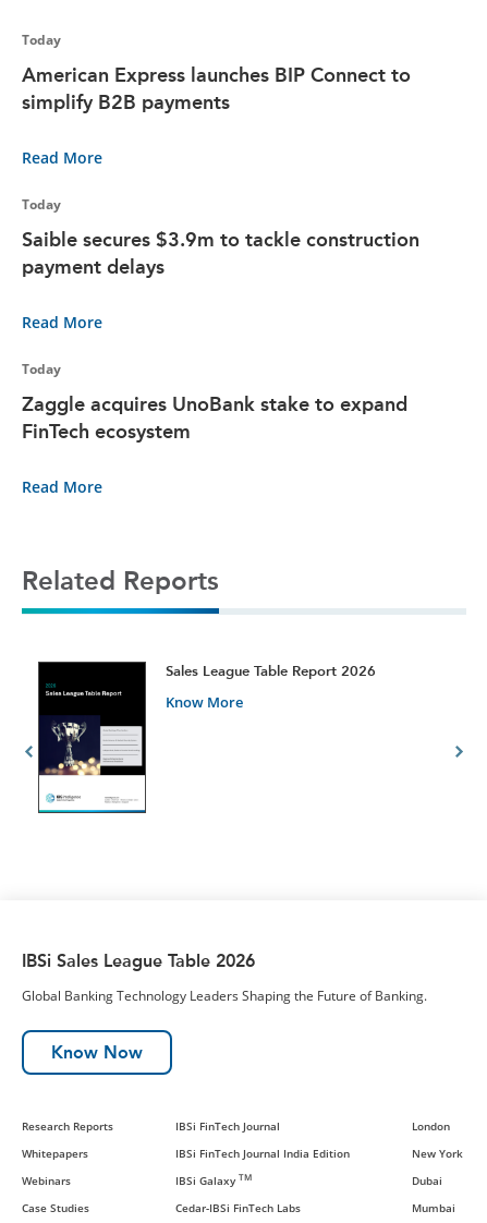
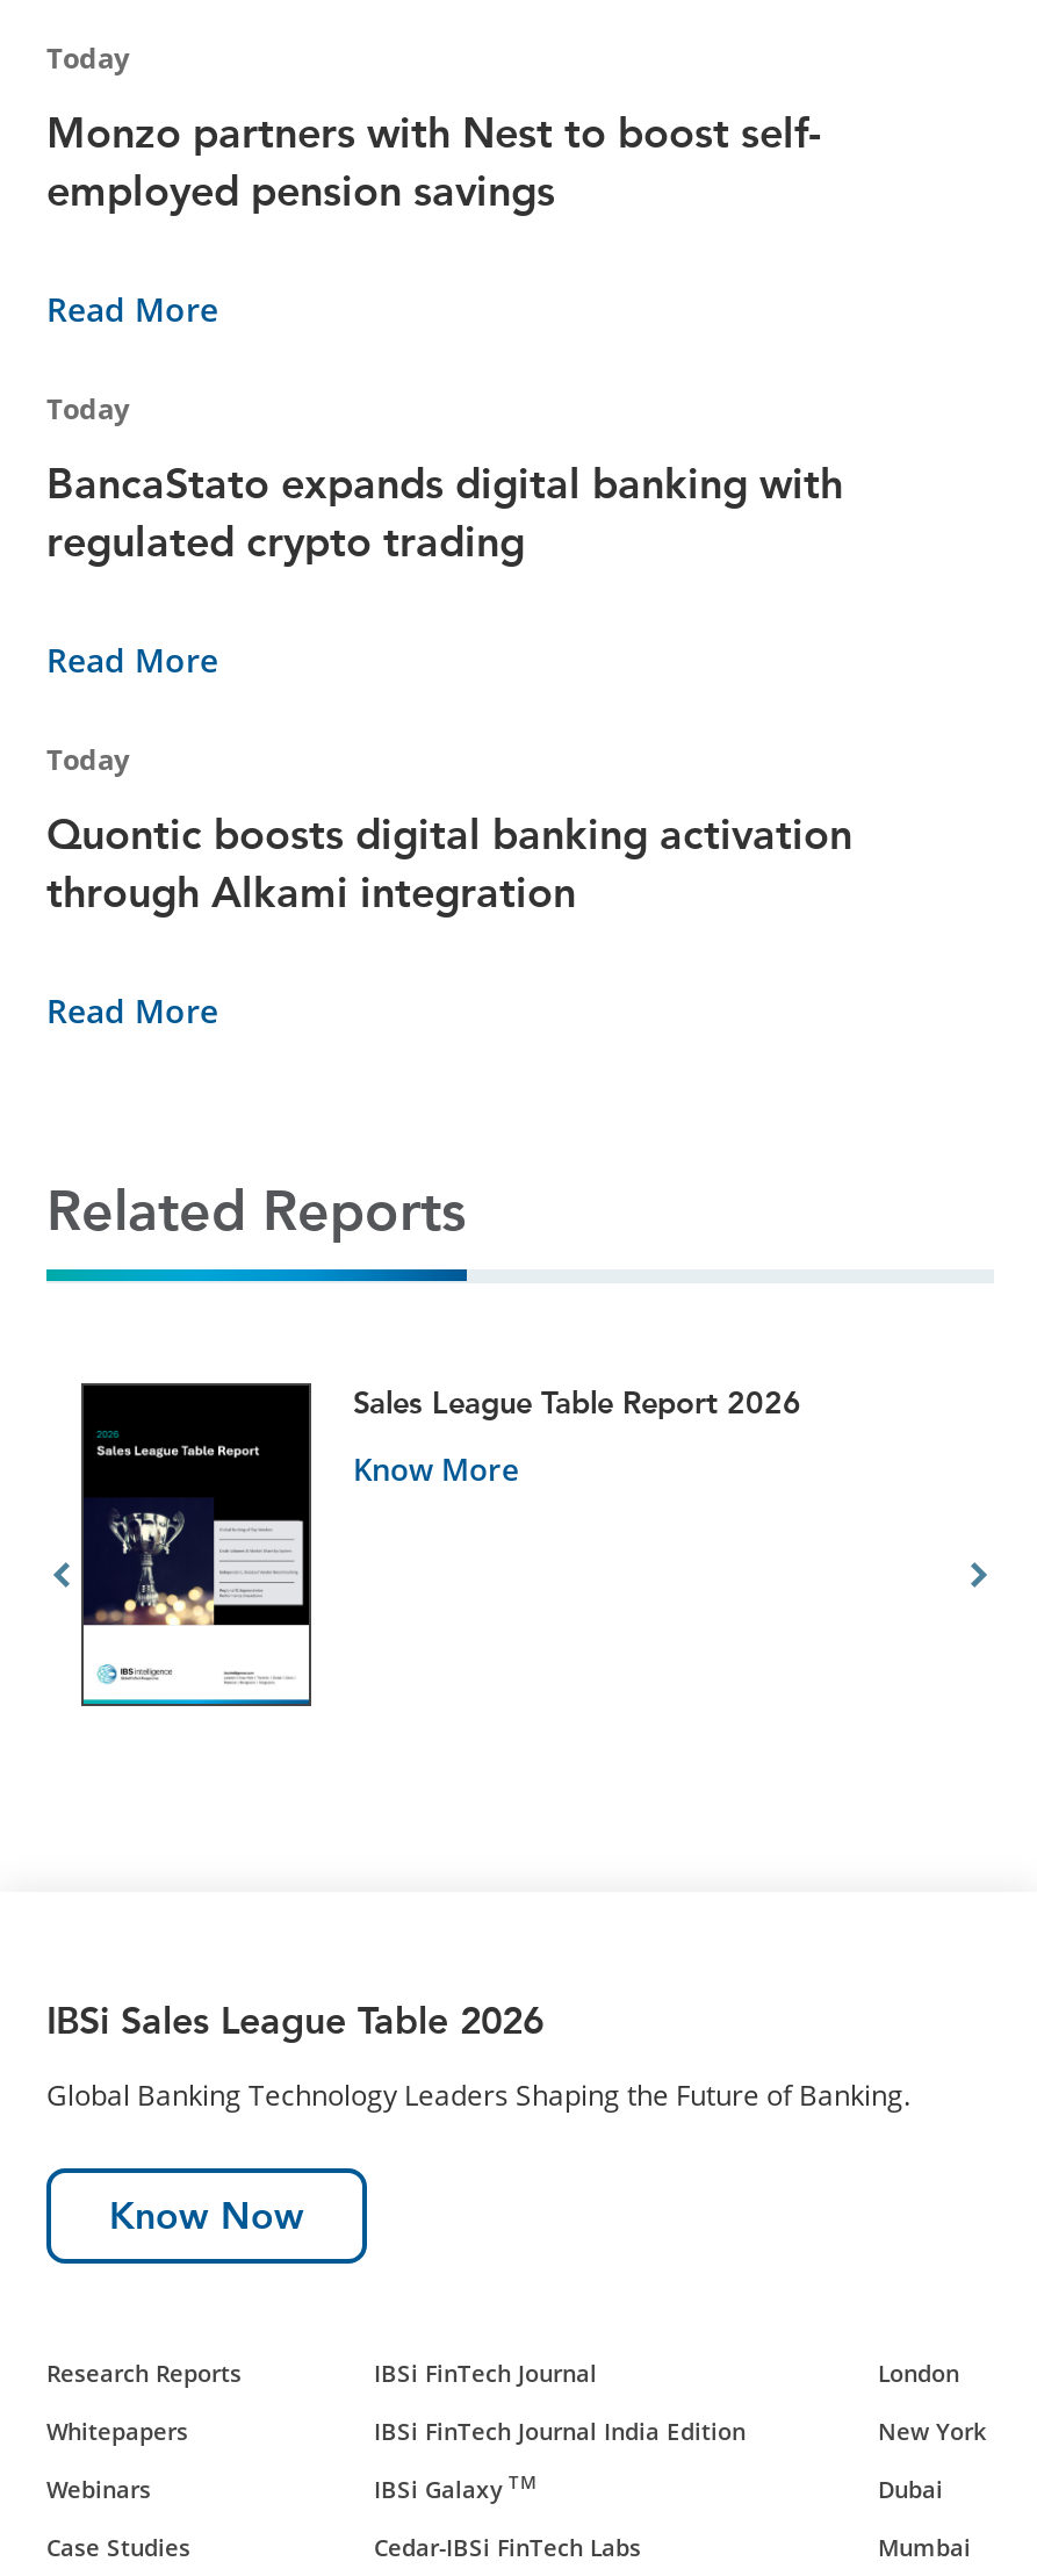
- American Express launches BIP Connect to
- simplify B2B payments
+ Monzo partners with Nest to boost self-
+ employed pension savings

- Saible secures $3.9m to tackle construction
- payment delays
+ BancaStato expands digital banking with
+ regulated crypto trading

- Zaggle acquires UnoBank stake to expand
- FinTech ecosystem
+ Quontic boosts digital banking activation
+ through Alkami integration
